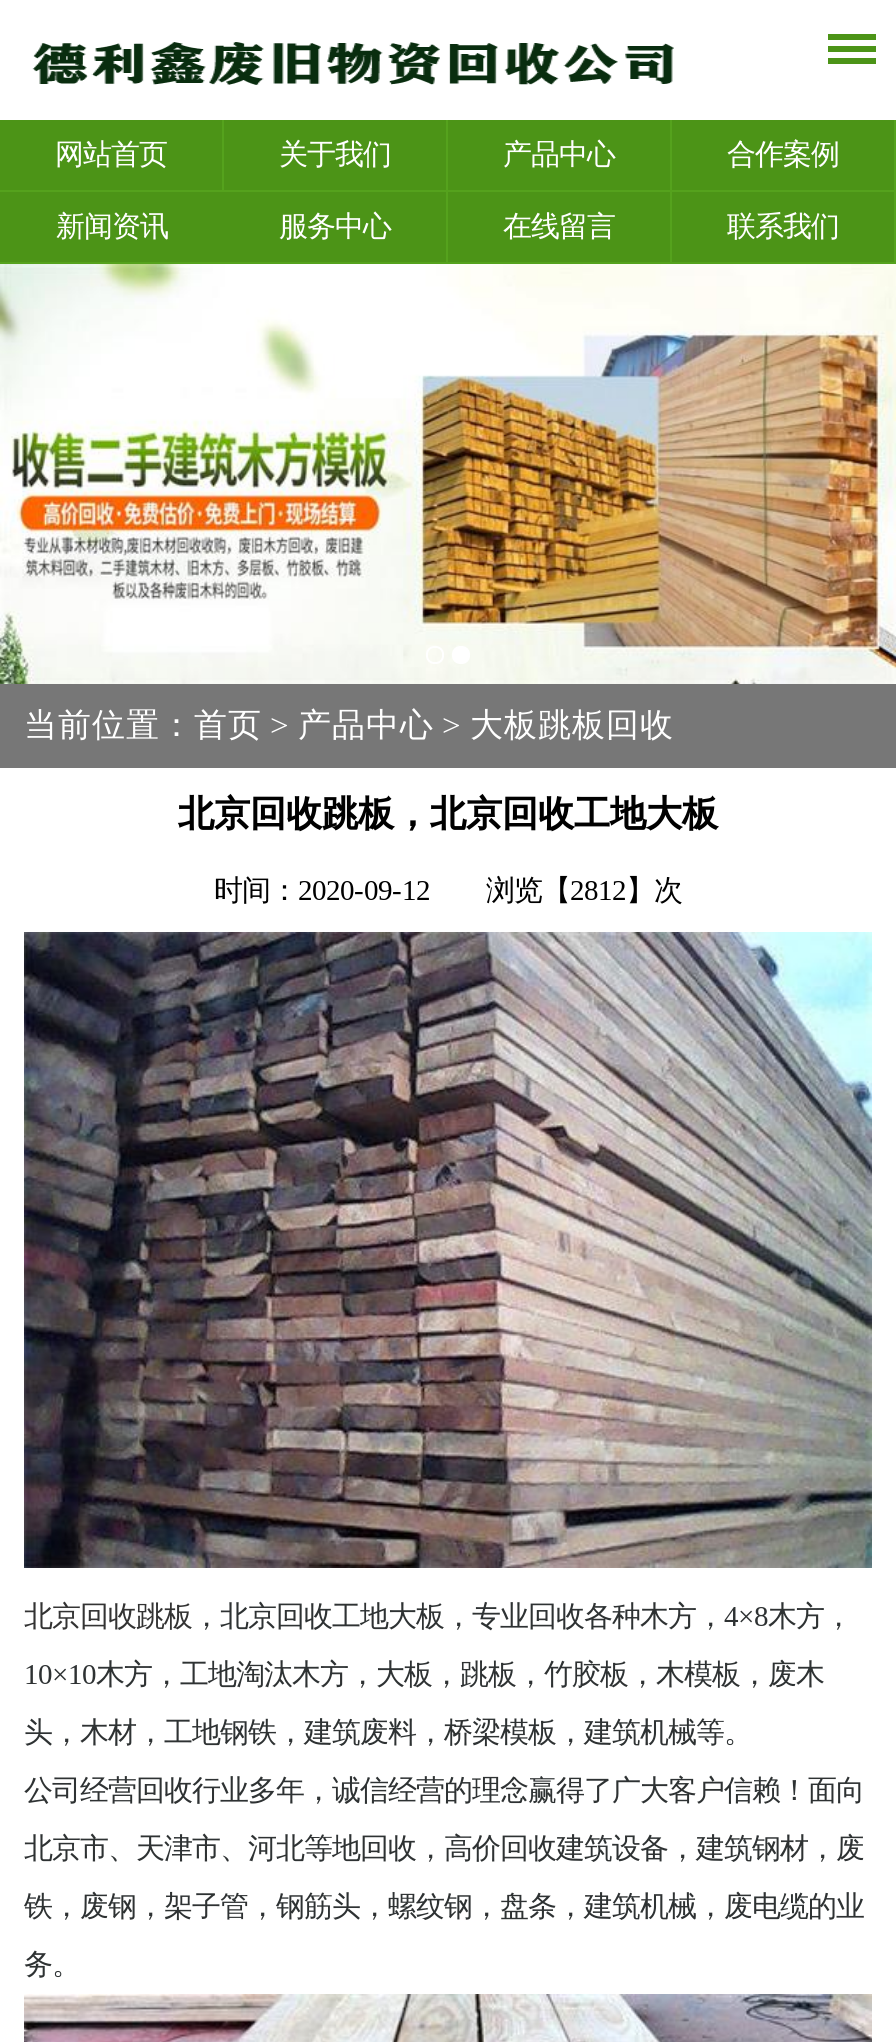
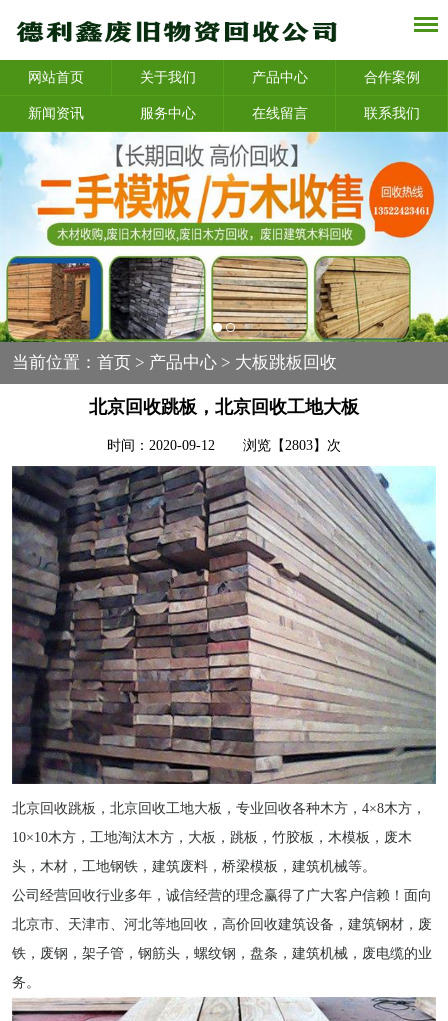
- [image]
+ [image]

- 时间：2020-09-12 浏览【2812】次
+ 时间：2020-09-12 浏览【2803】次
